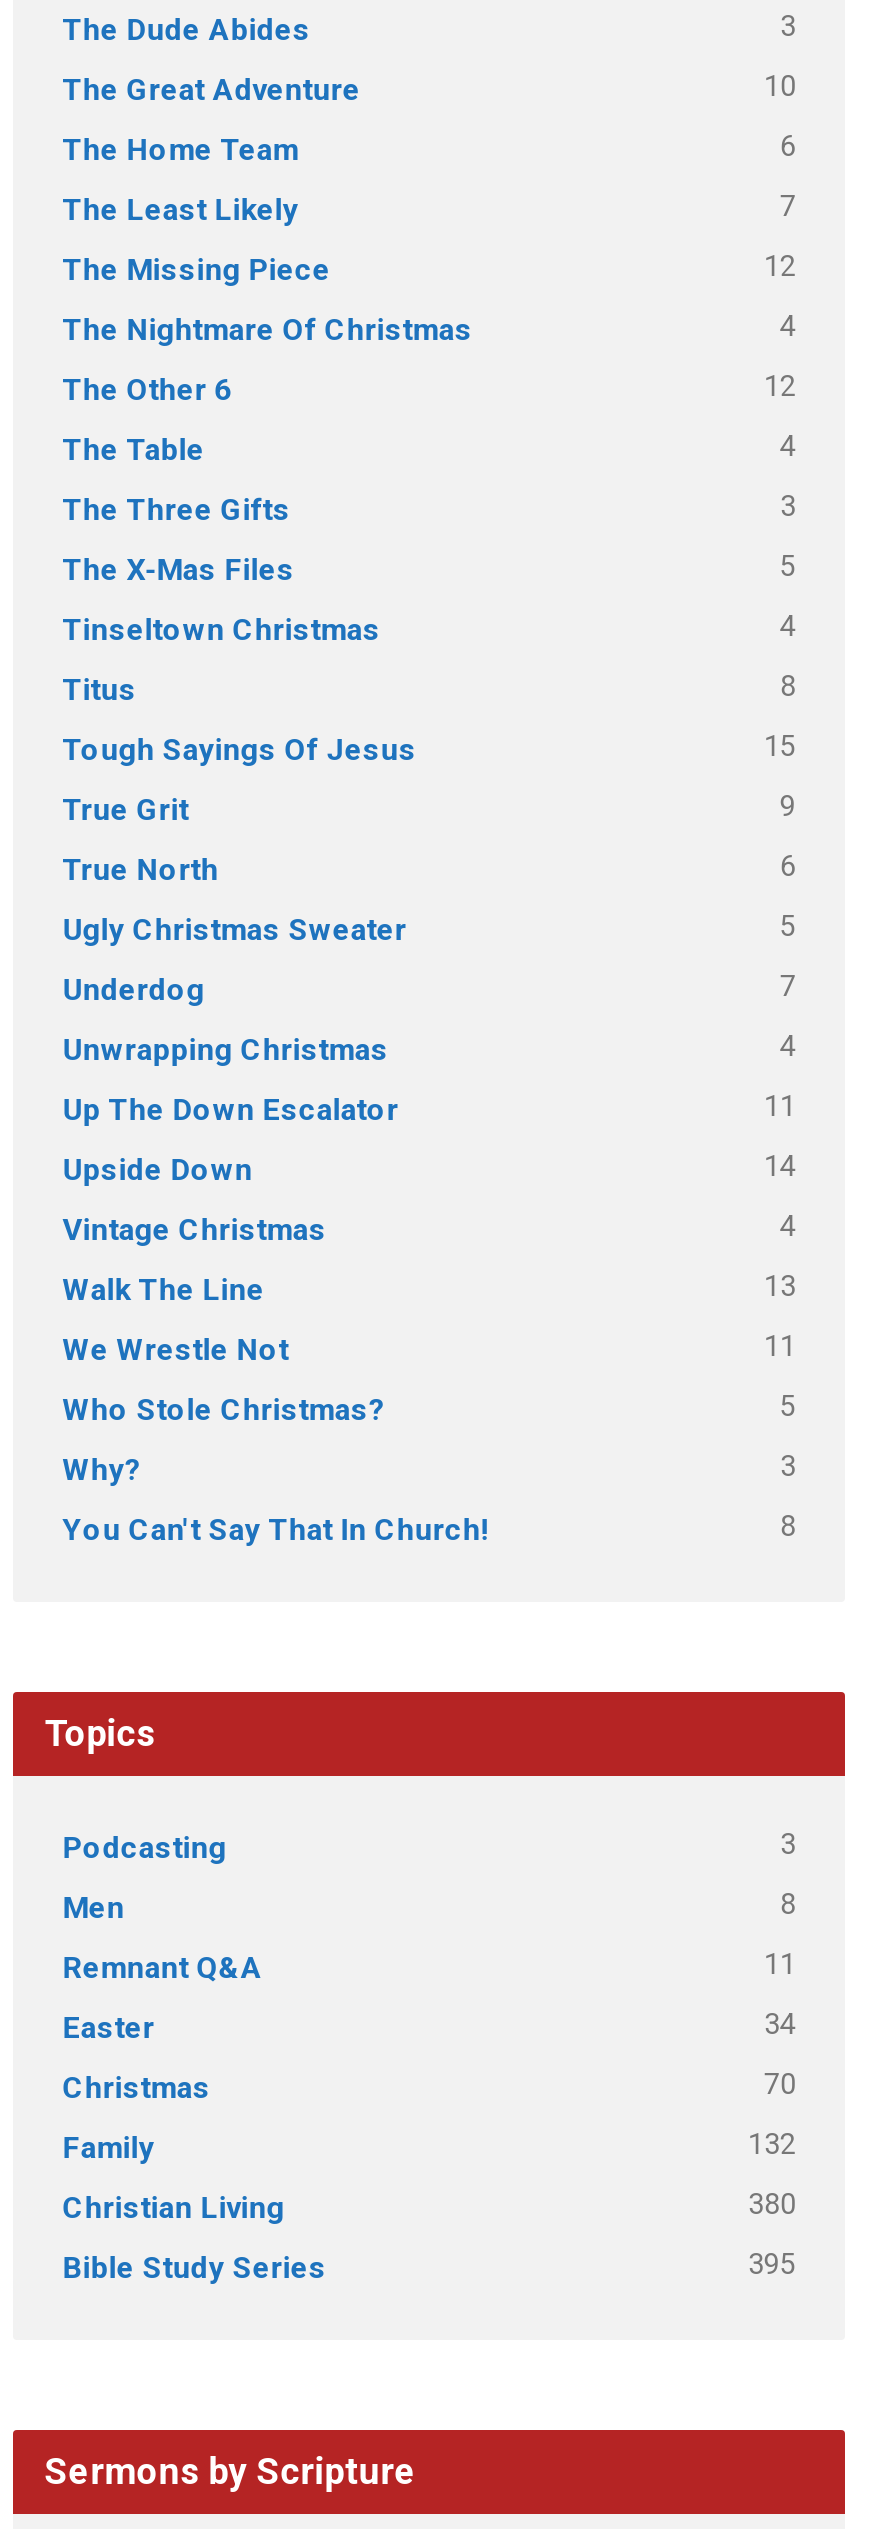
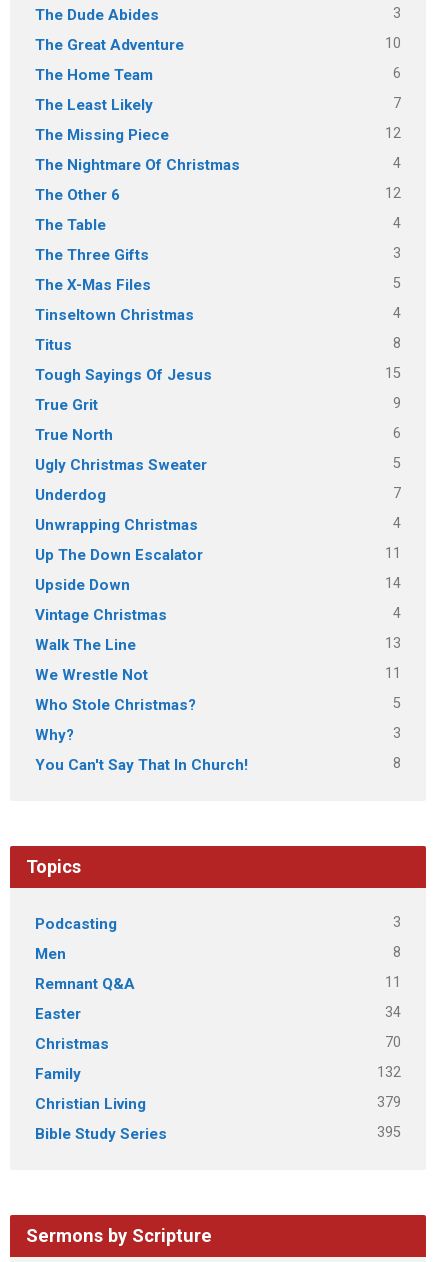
- 380
+ 379
